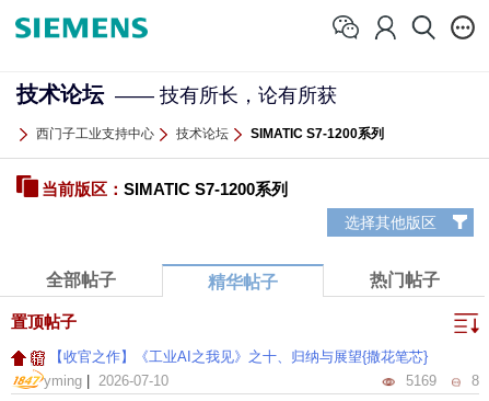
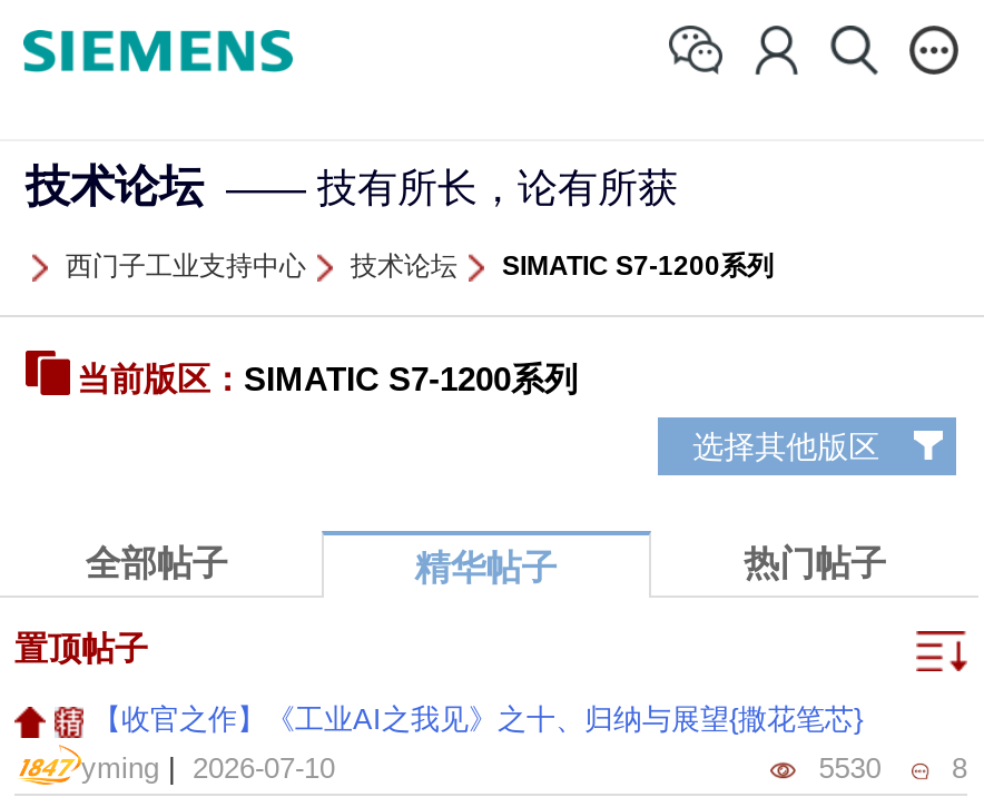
- 5169
+ 5530
